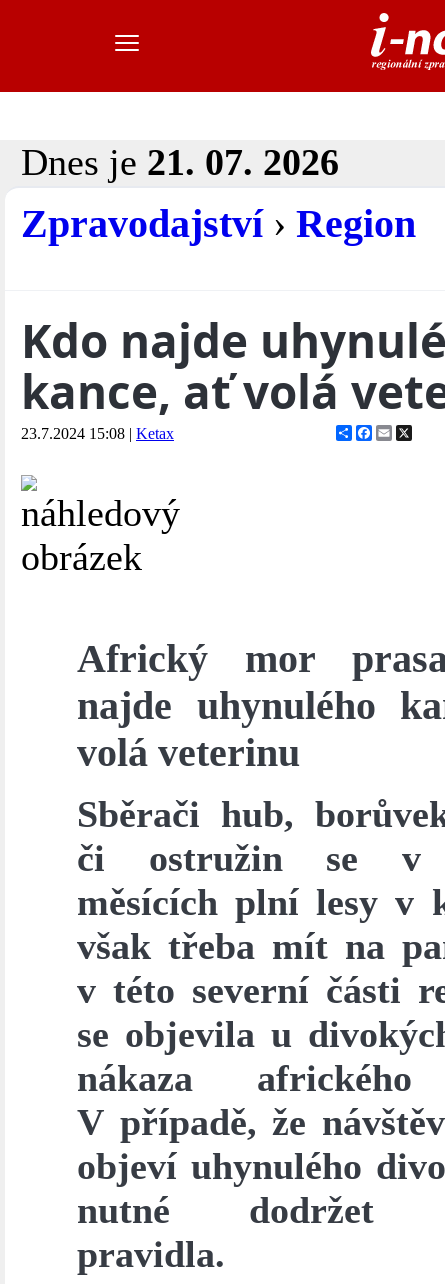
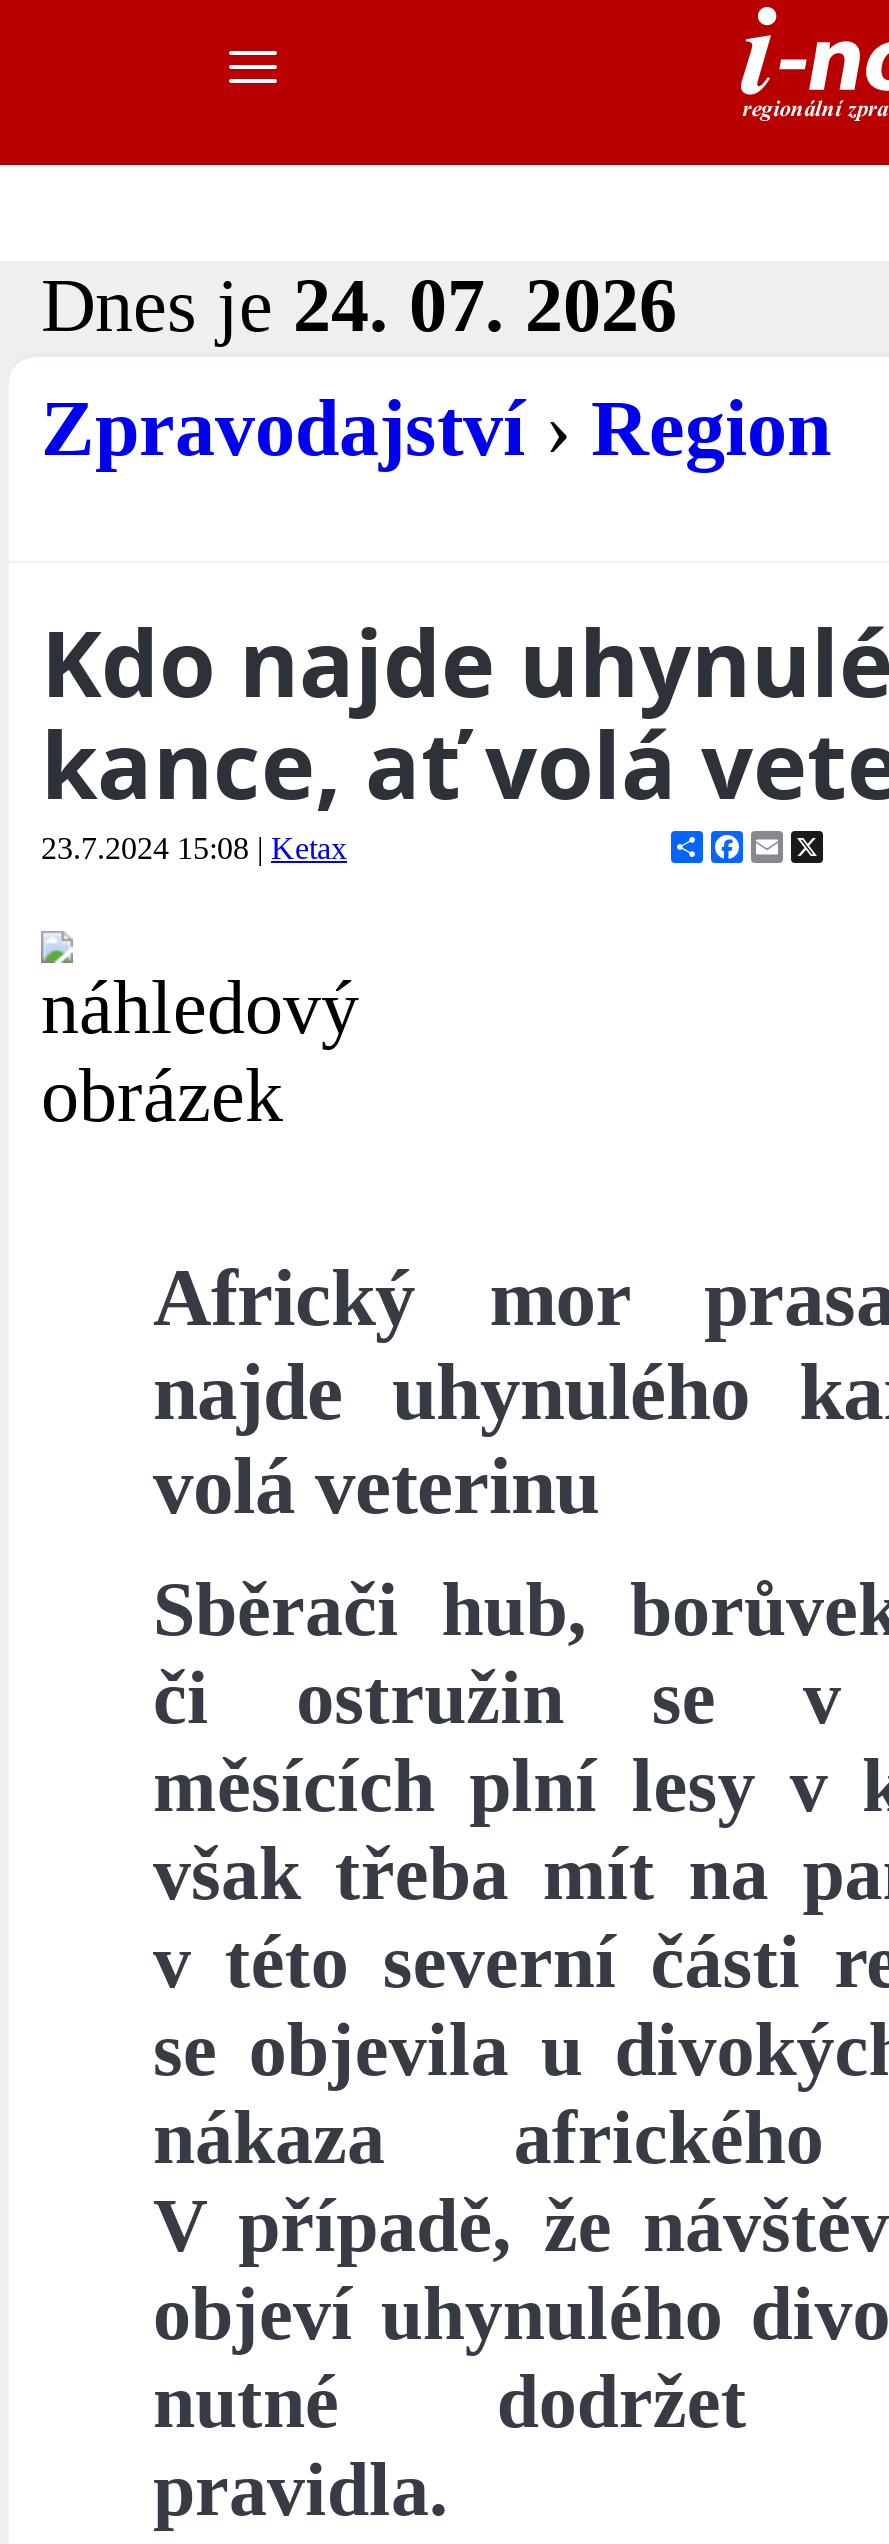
- Dnes je 21. 07. 2026
+ Dnes je 24. 07. 2026
